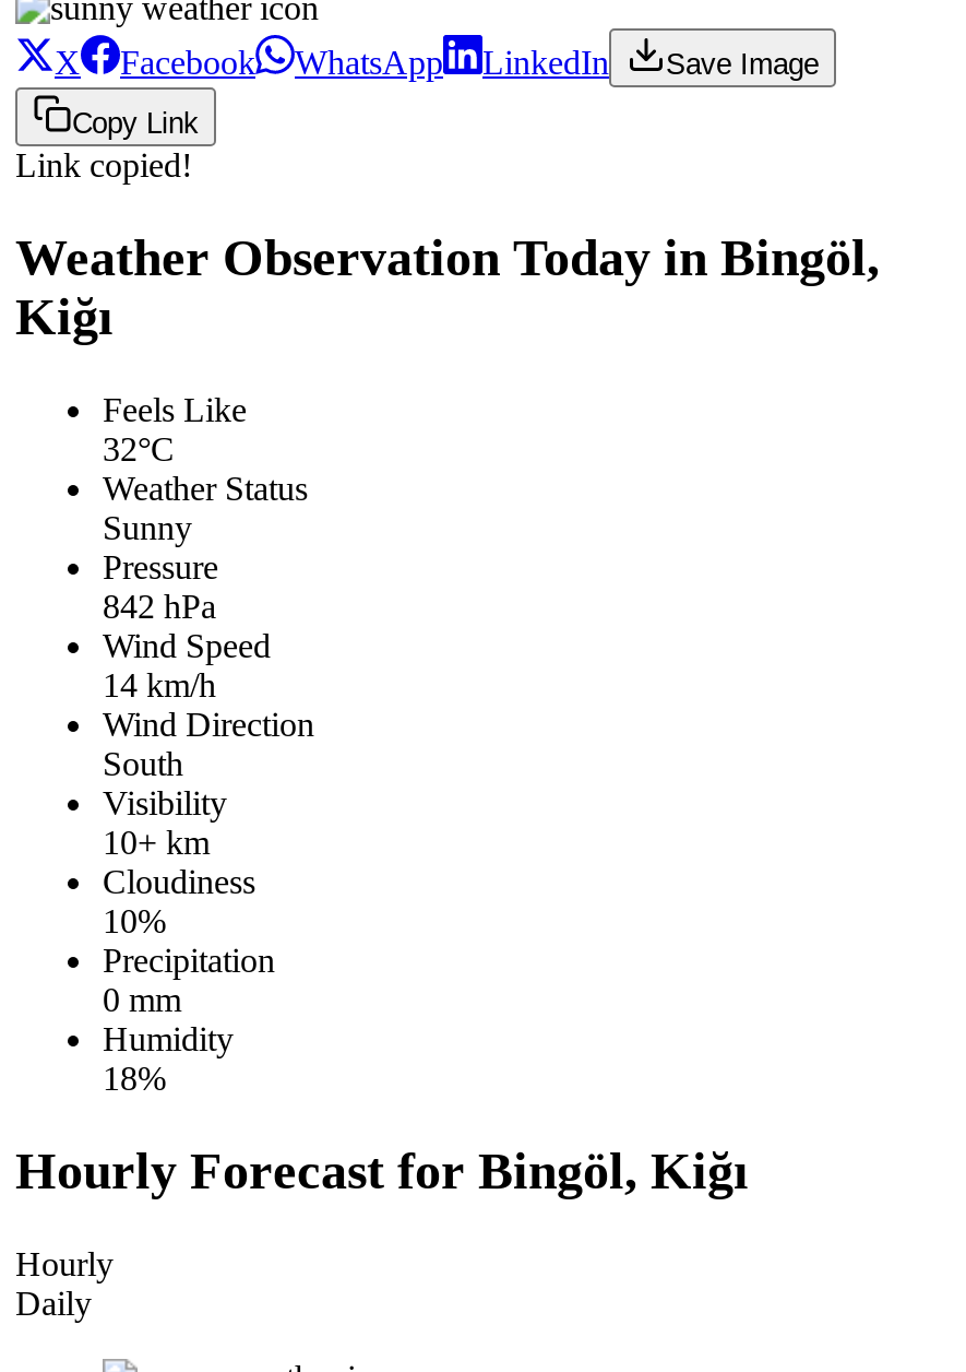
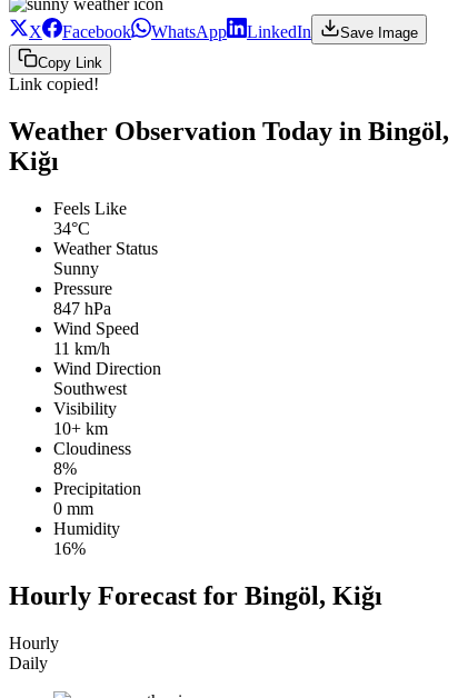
- 32°C
+ 34°C

- 842 hPa
+ 847 hPa

- 14 km/h
+ 11 km/h

- South
+ Southwest

- 10%
+ 8%

- 18%
+ 16%
